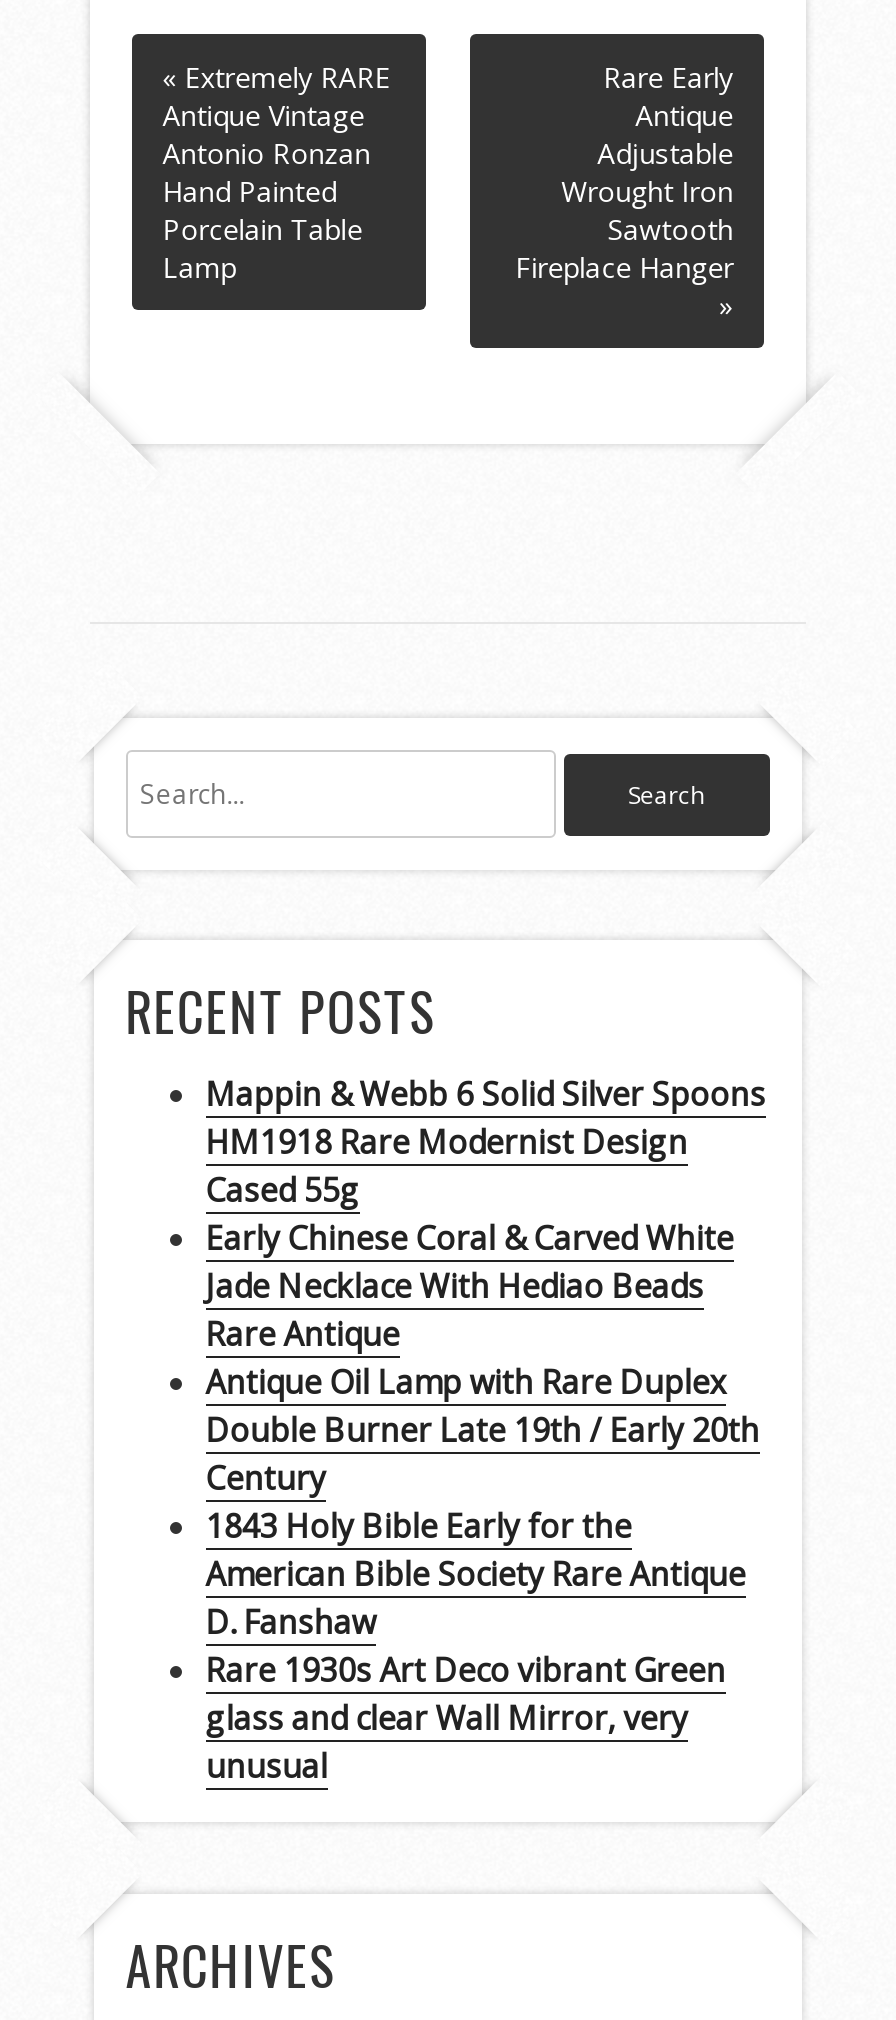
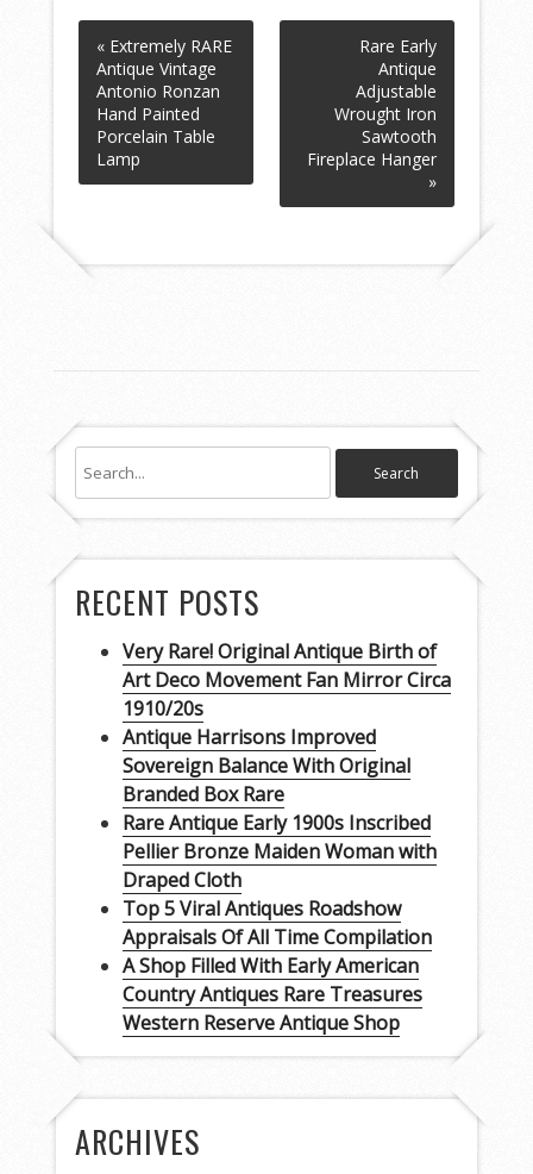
- Mappin & Webb 6 Solid Silver Spoons
- HM1918 Rare Modernist Design
- Cased 55g
- Early Chinese Coral & Carved White
- Jade Necklace With Hediao Beads
- Rare Antique
- Antique Oil Lamp with Rare Duplex
- Double Burner Late 19th / Early 20th
- Century
- 1843 Holy Bible Early for the
- American Bible Society Rare Antique
- D. Fanshaw
- Rare 1930s Art Deco vibrant Green
- glass and clear Wall Mirror, very
- unusual
+ Very Rare! Original Antique Birth of
+ Art Deco Movement Fan Mirror Circa
+ 1910/20s
+ Antique Harrisons Improved
+ Sovereign Balance With Original
+ Branded Box Rare
+ Rare Antique Early 1900s Inscribed
+ Pellier Bronze Maiden Woman with
+ Draped Cloth
+ Top 5 Viral Antiques Roadshow
+ Appraisals Of All Time Compilation
+ A Shop Filled With Early American
+ Country Antiques Rare Treasures
+ Western Reserve Antique Shop
